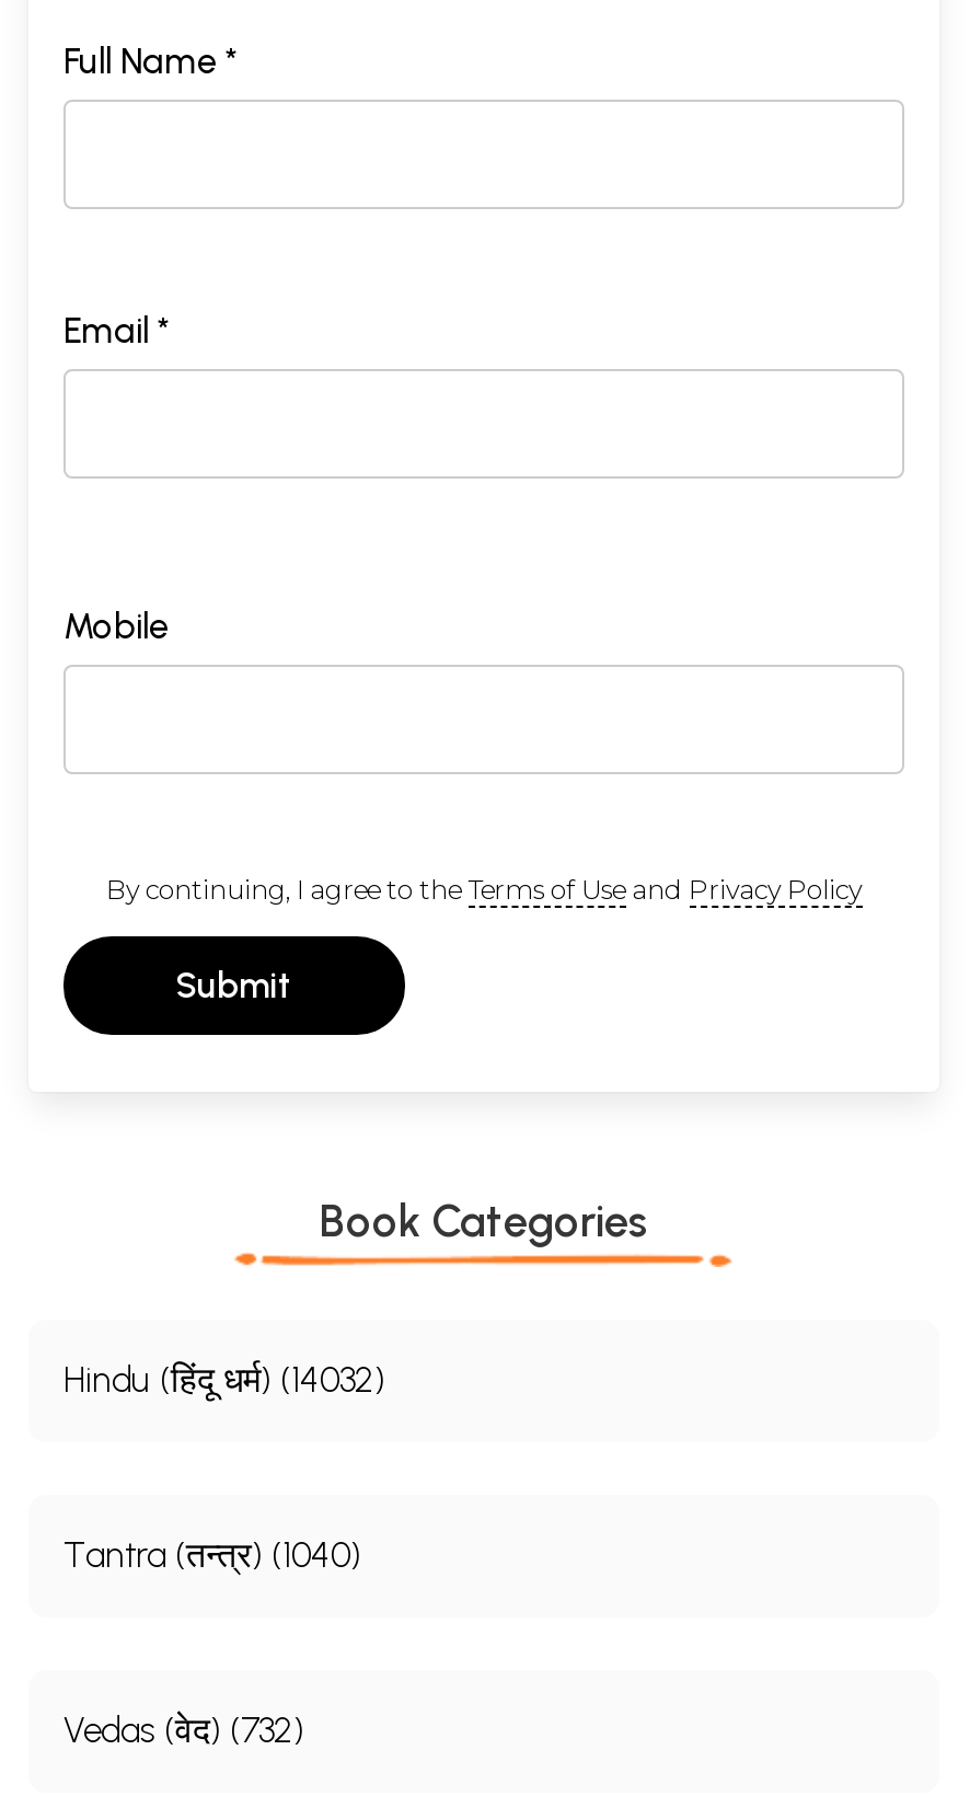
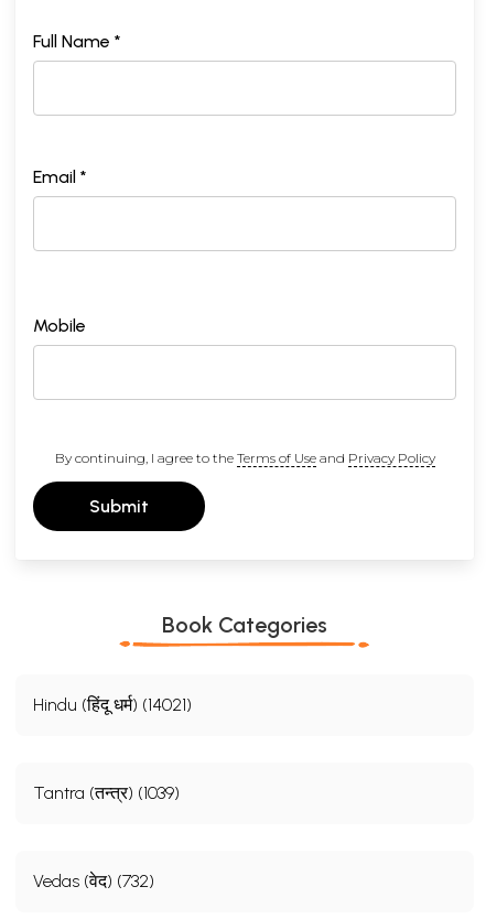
- Hindu (हिंदू धर्म) (14032)
+ Hindu (हिंदू धर्म) (14021)

- Tantra (तन्त्र) (1040)
+ Tantra (तन्त्र) (1039)
